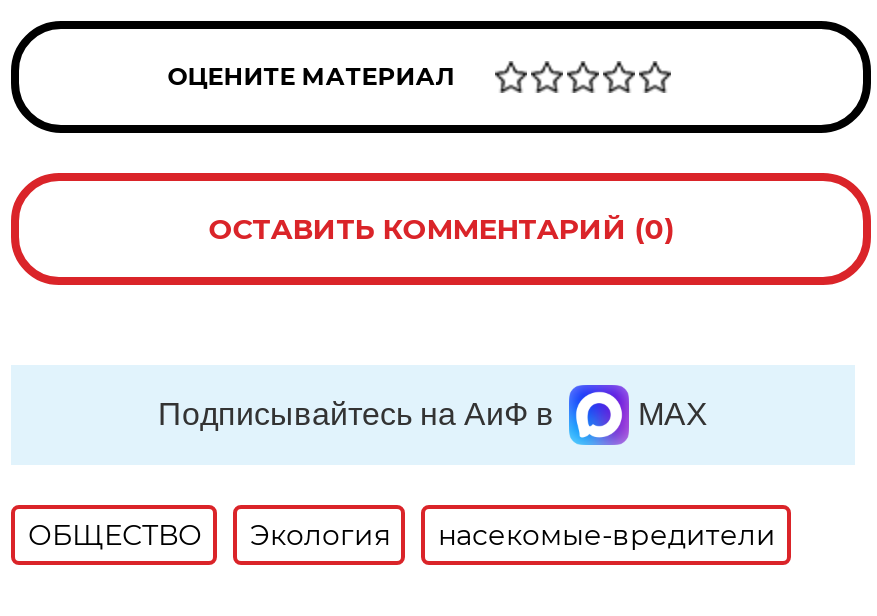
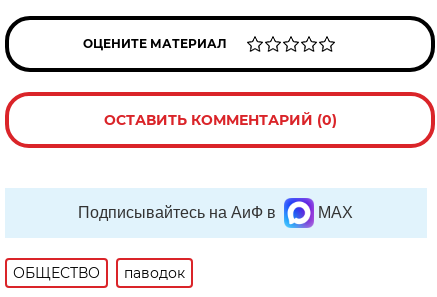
- Экология
- насекомые-вредители
+ паводок
